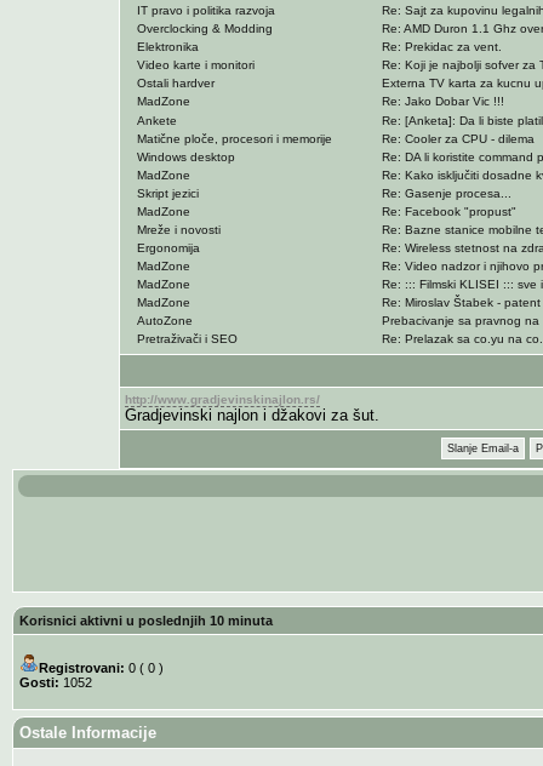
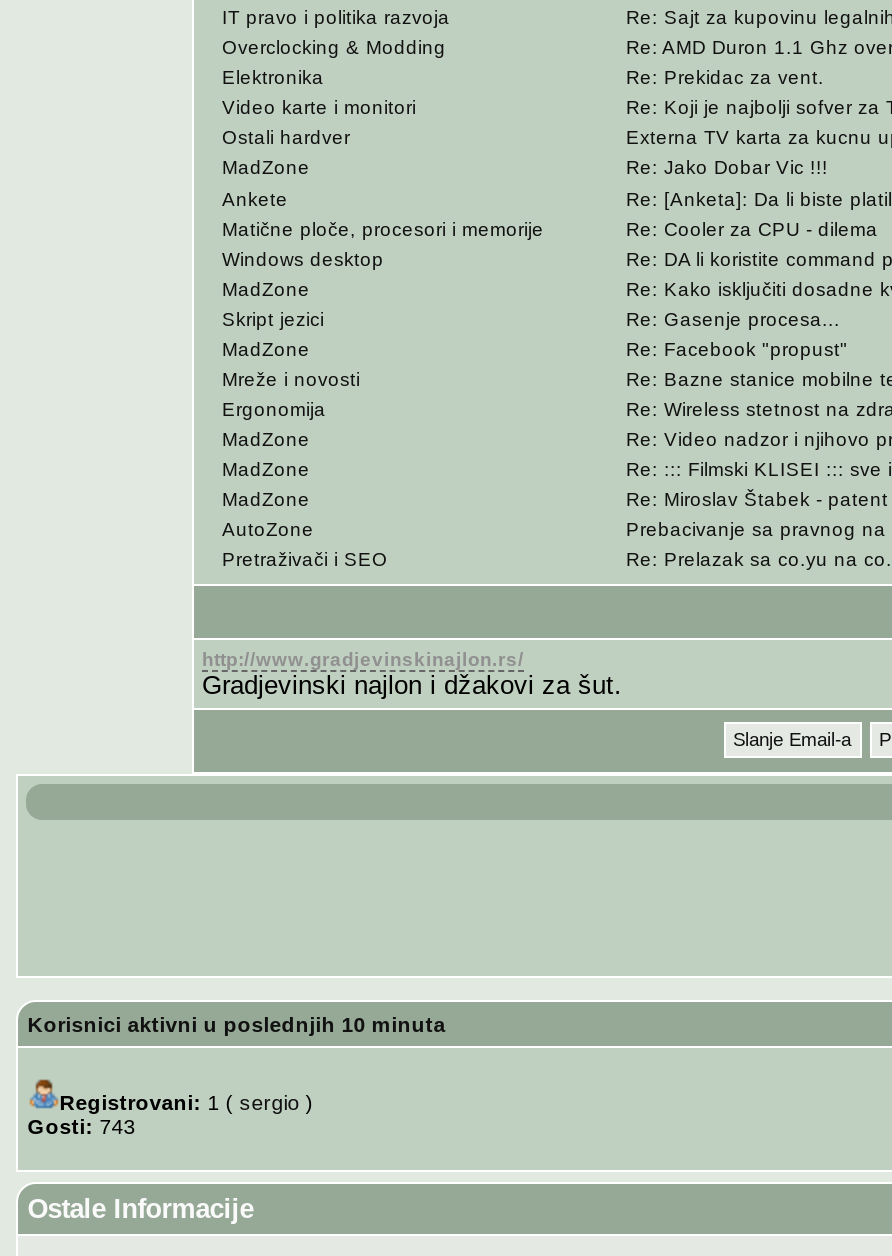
- Registrovani: 0 ( 0 )
- Gosti:1052
+ Registrovani: 1 (sergio)
+ Gosti:743
